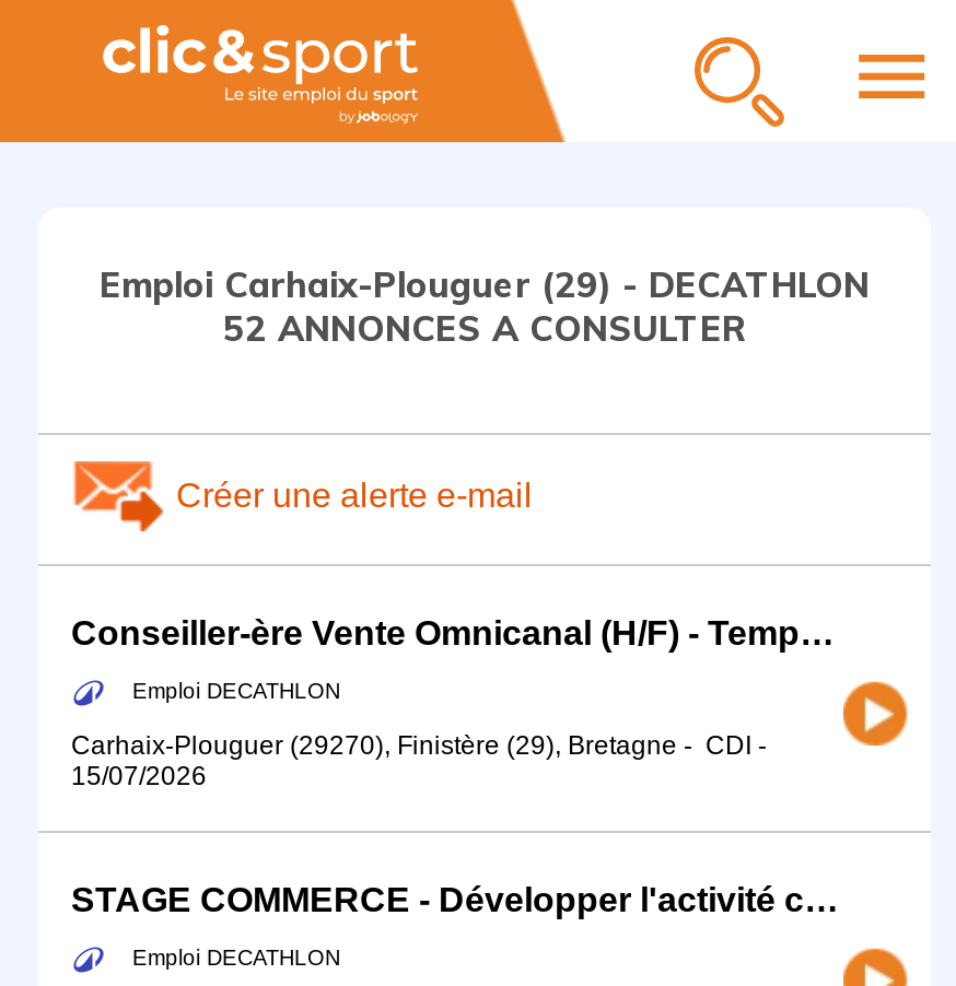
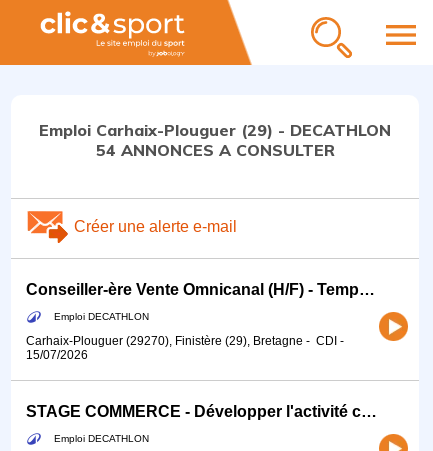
- 52 ANNONCES A CONSULTER
+ 54 ANNONCES A CONSULTER
